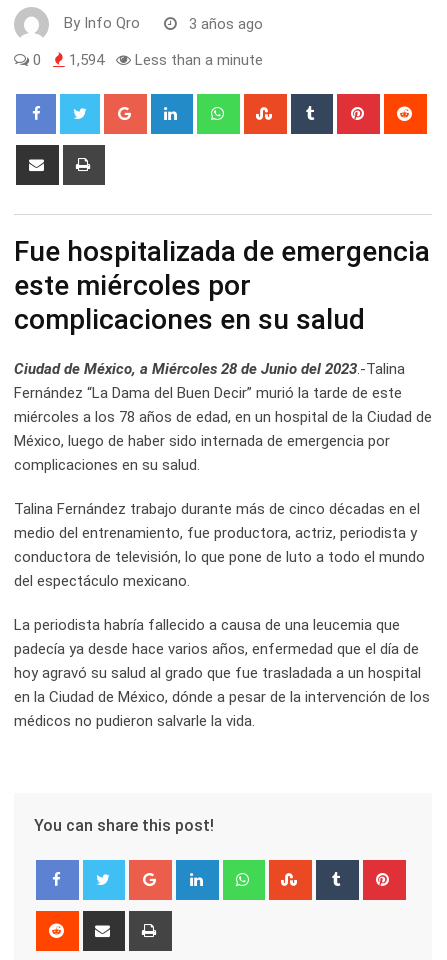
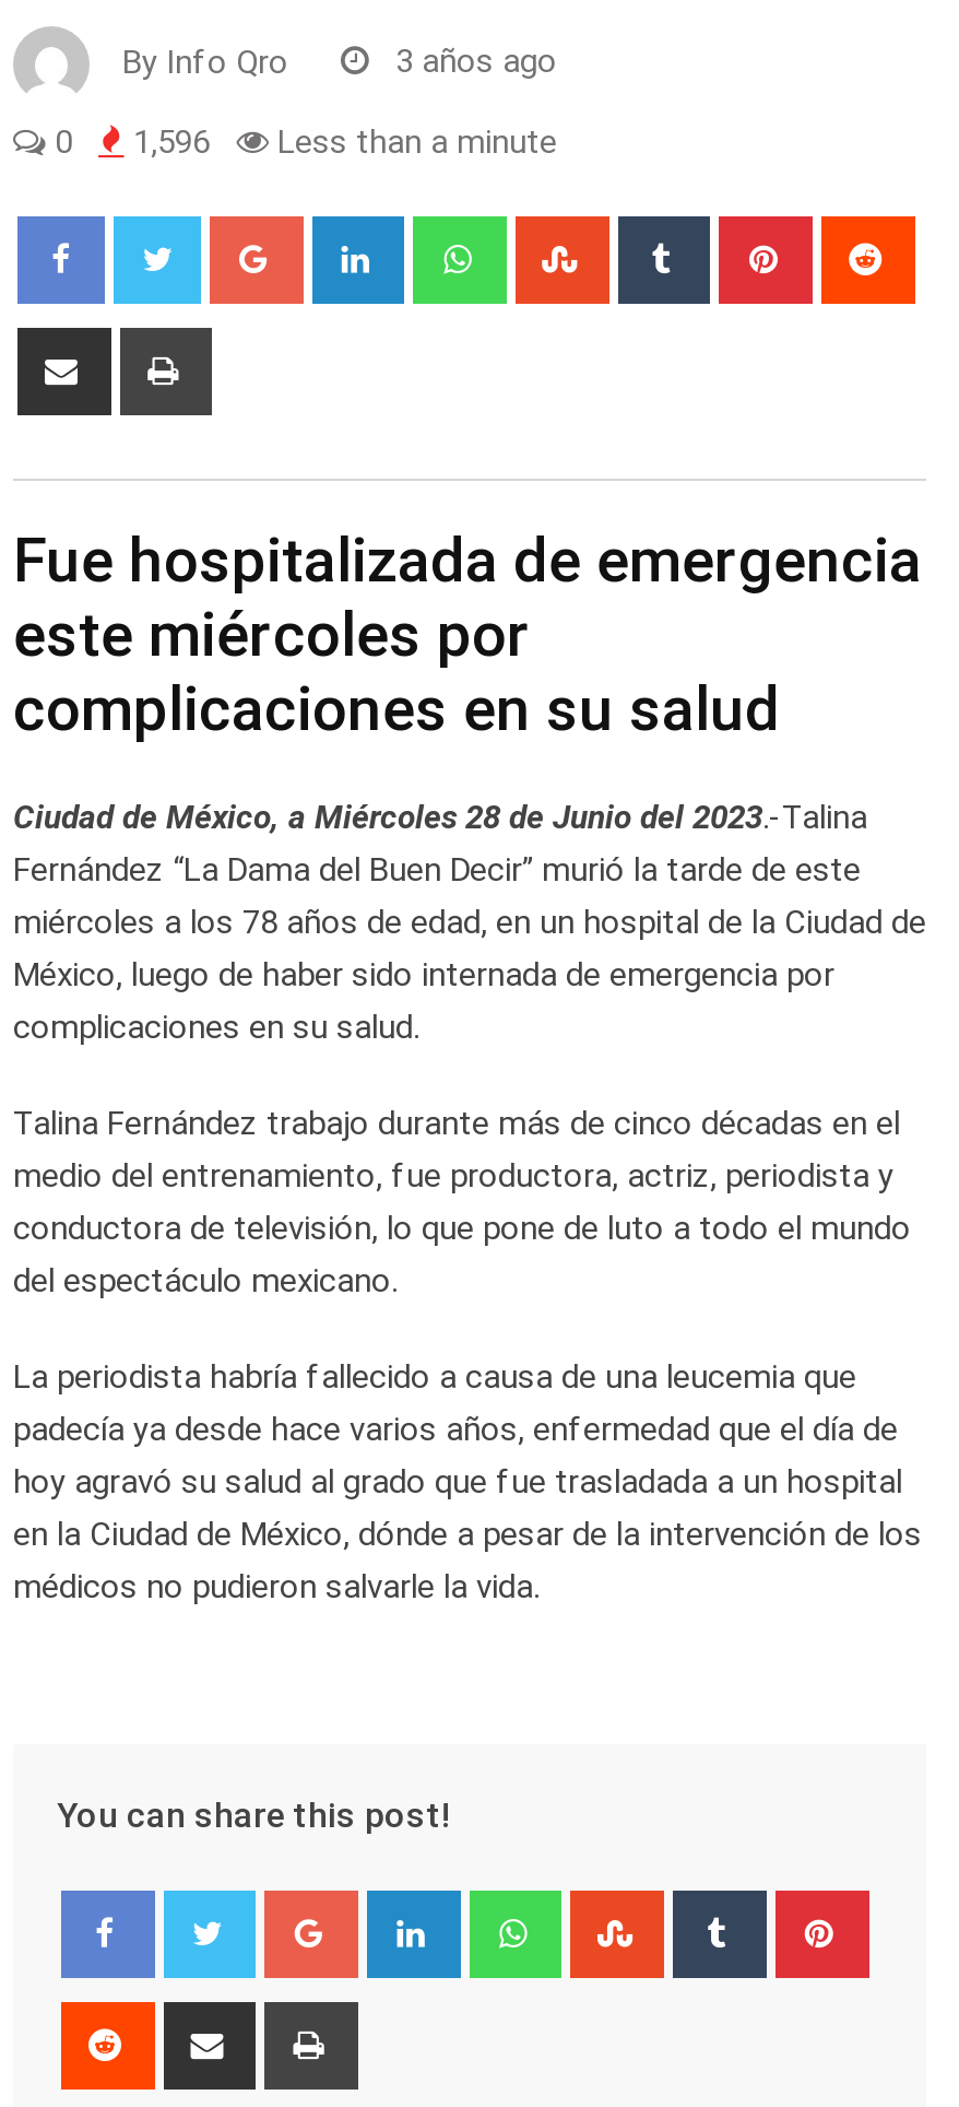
- 0 1,594 Less than a minute
+ 0 1,596 Less than a minute
